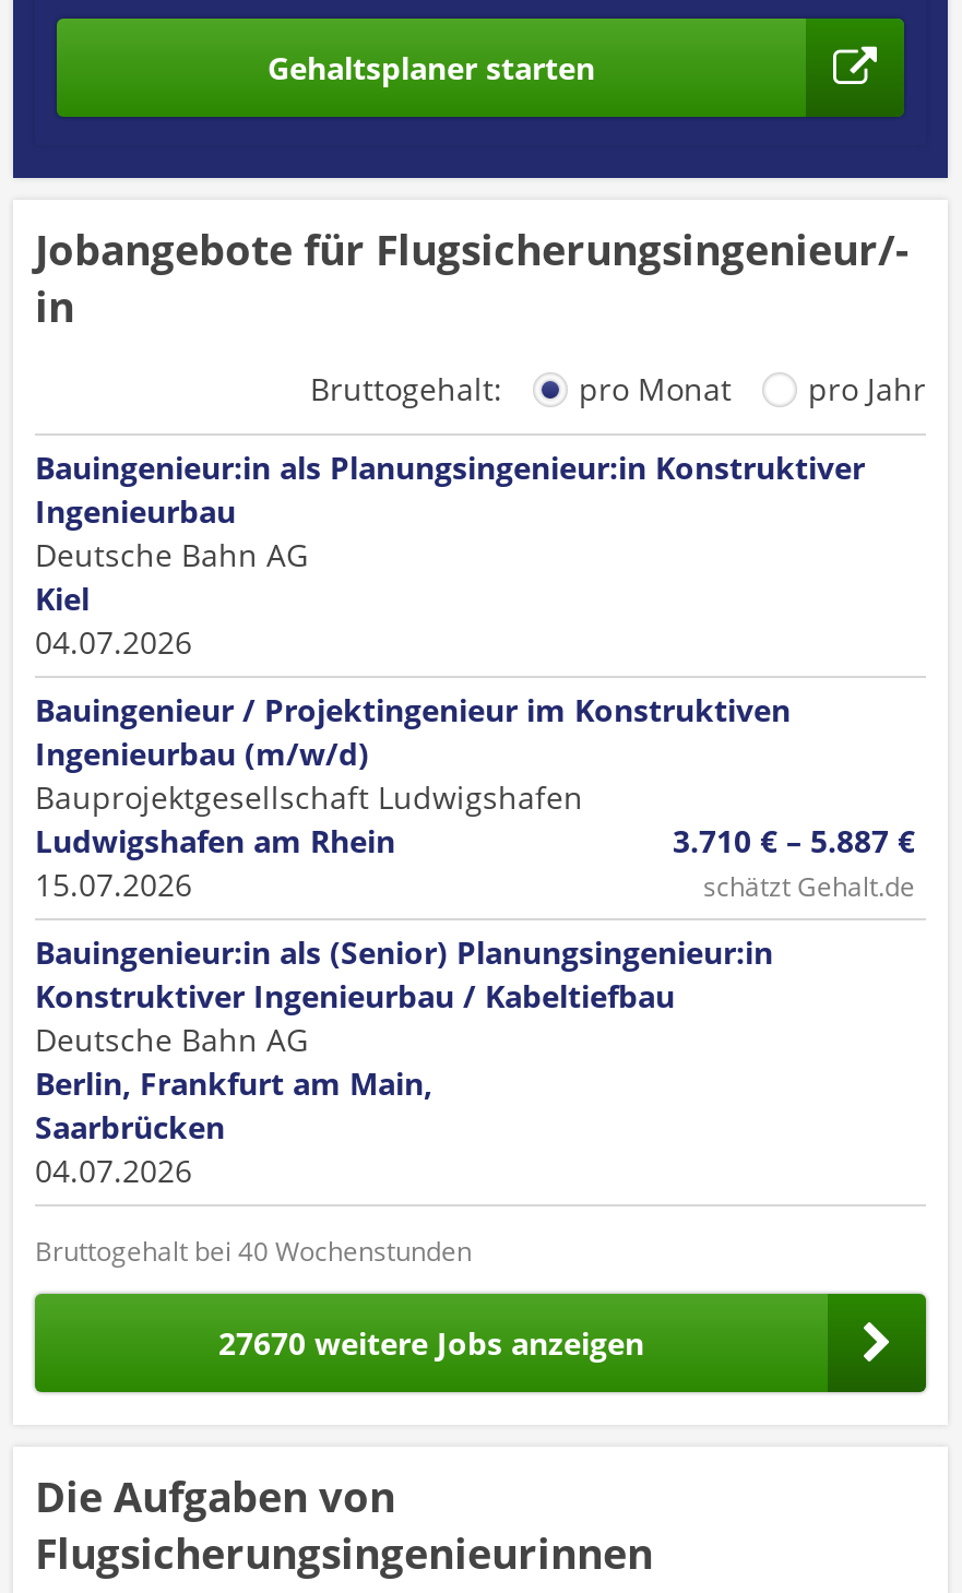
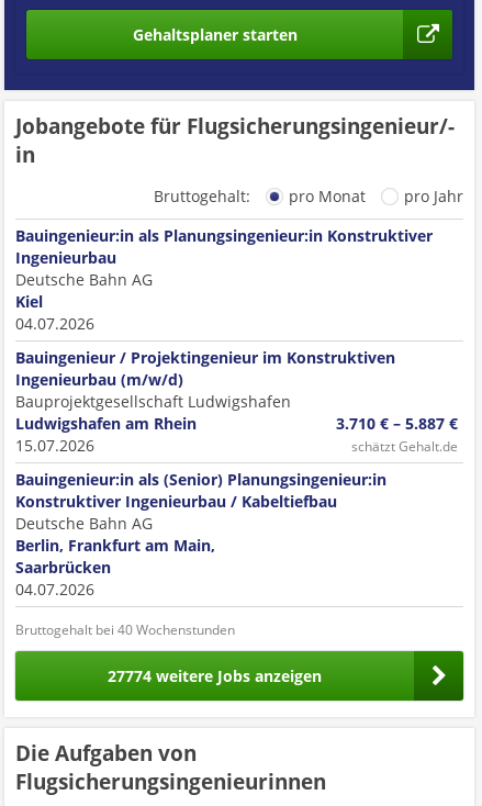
- 27670 weitere Jobs anzeigen
+ 27774 weitere Jobs anzeigen
